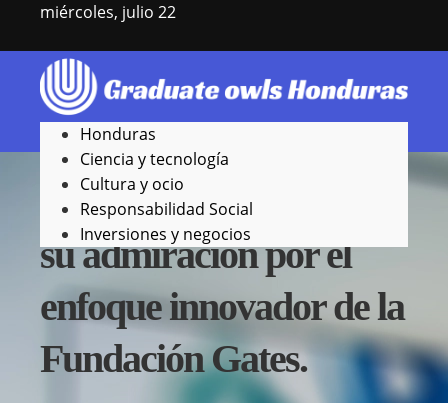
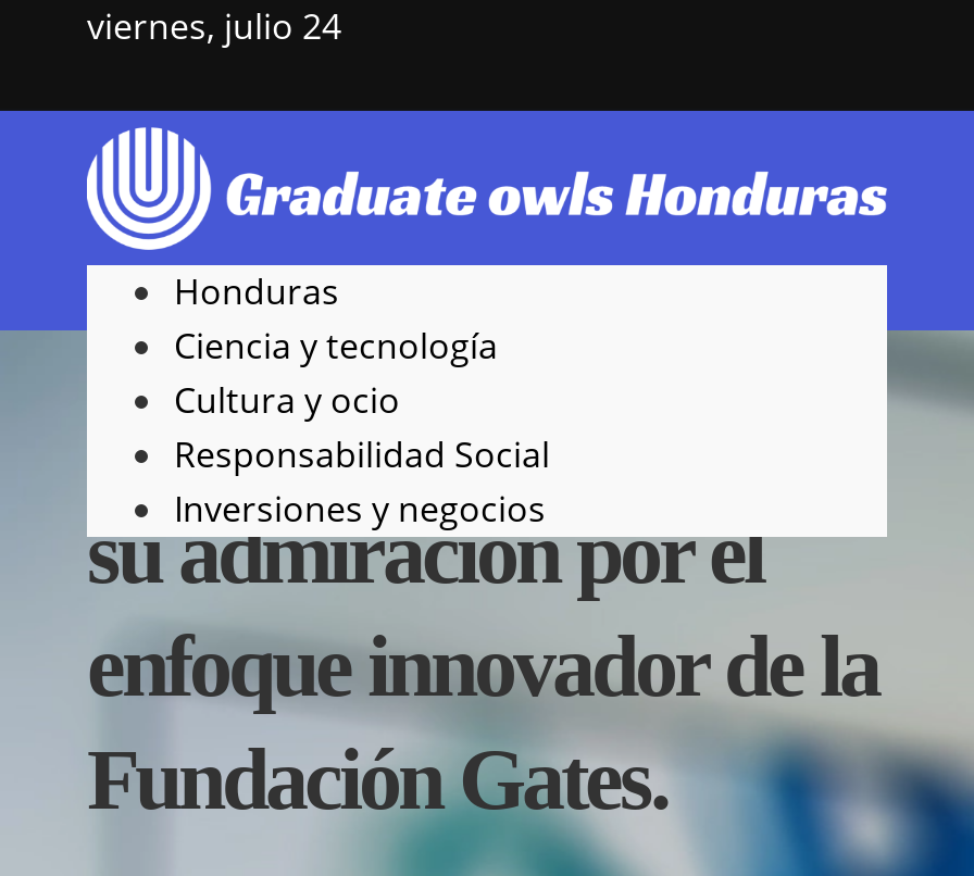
- miércoles, julio 22
+ viernes, julio 24
